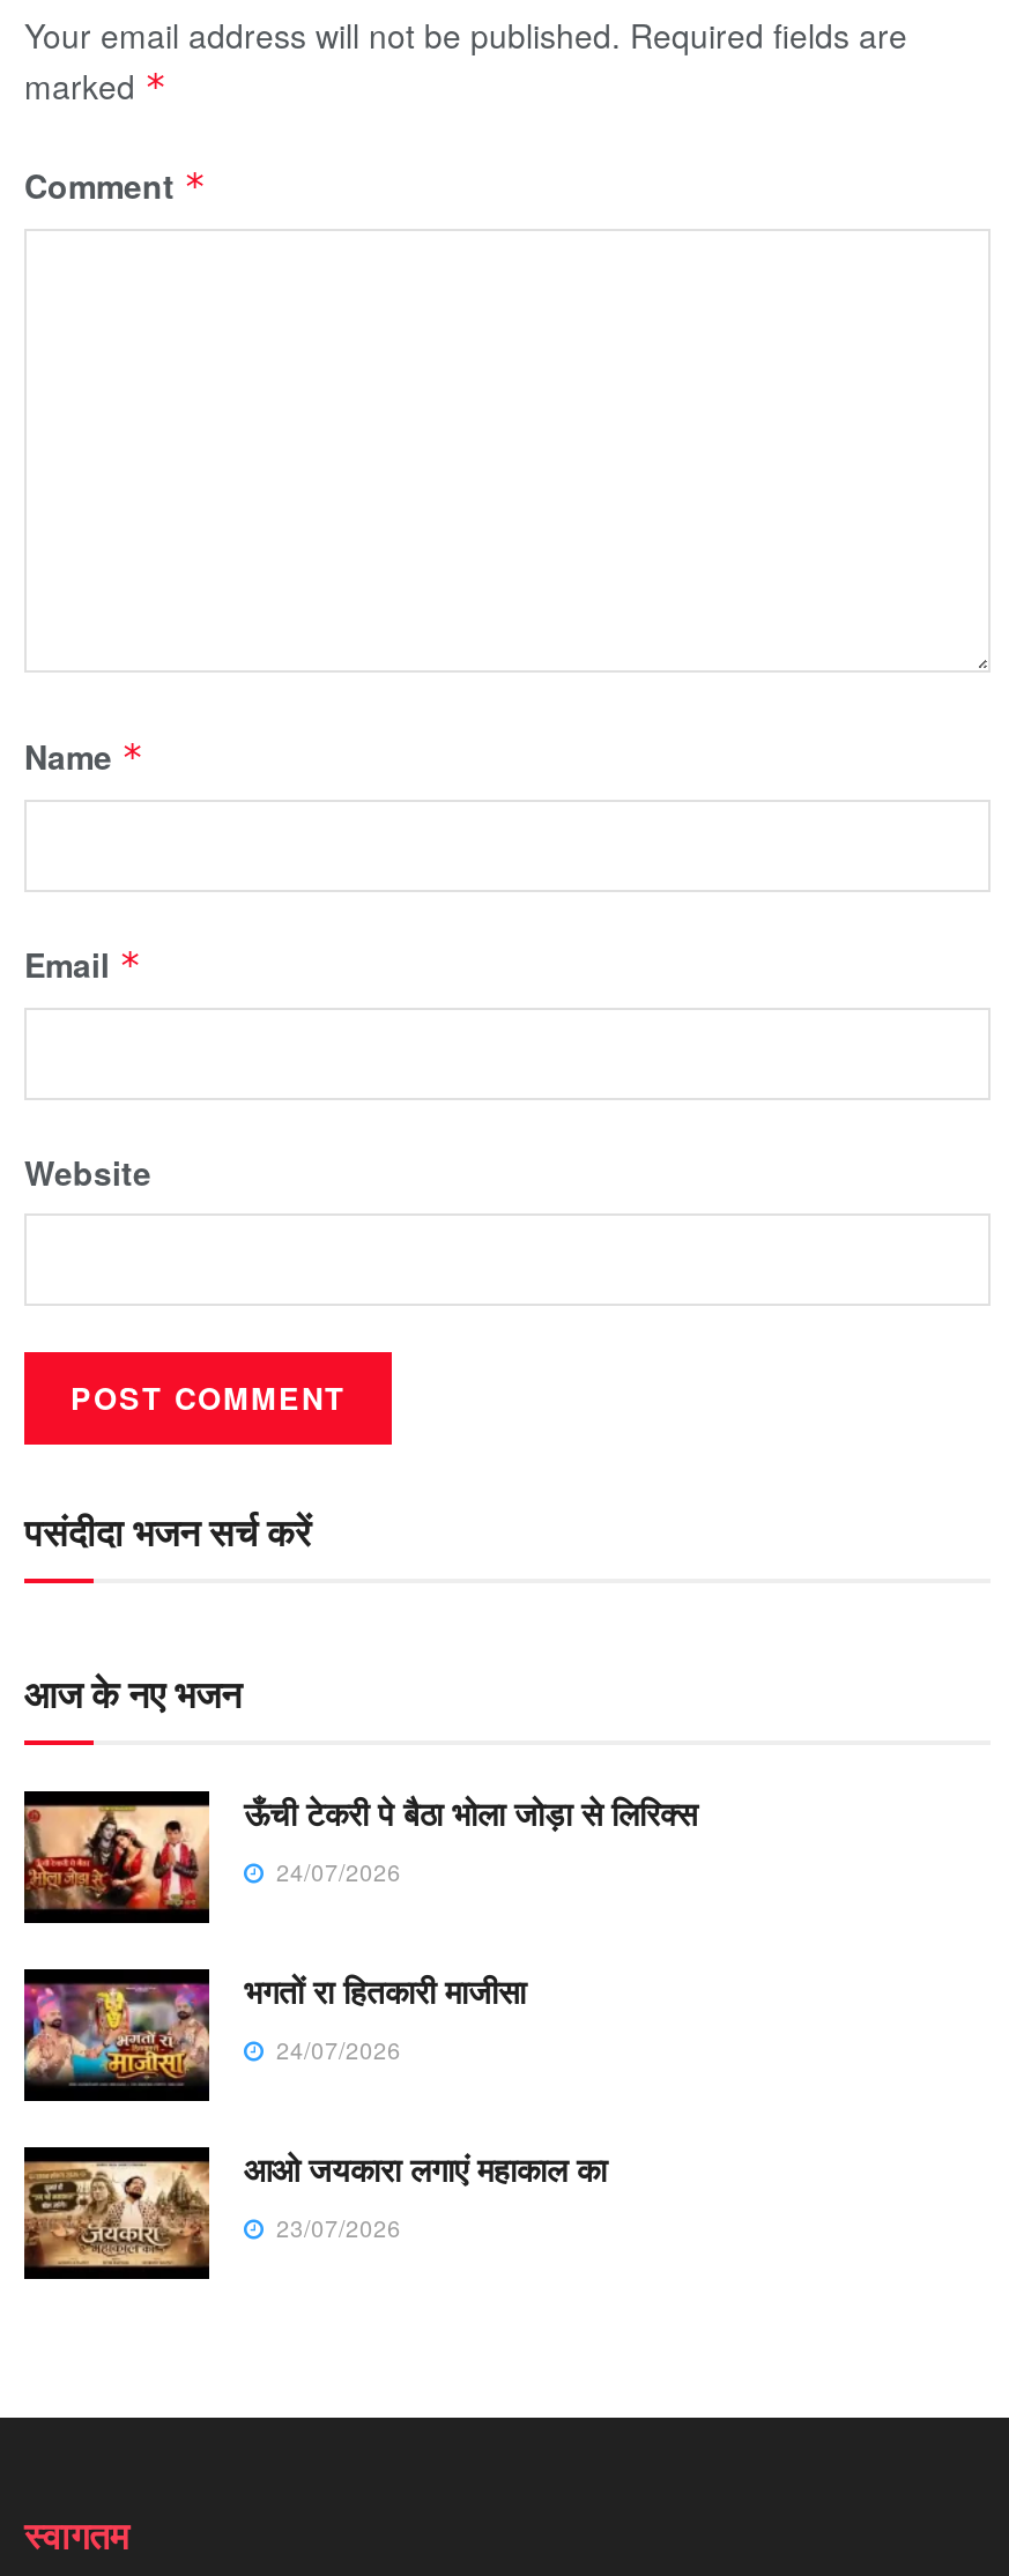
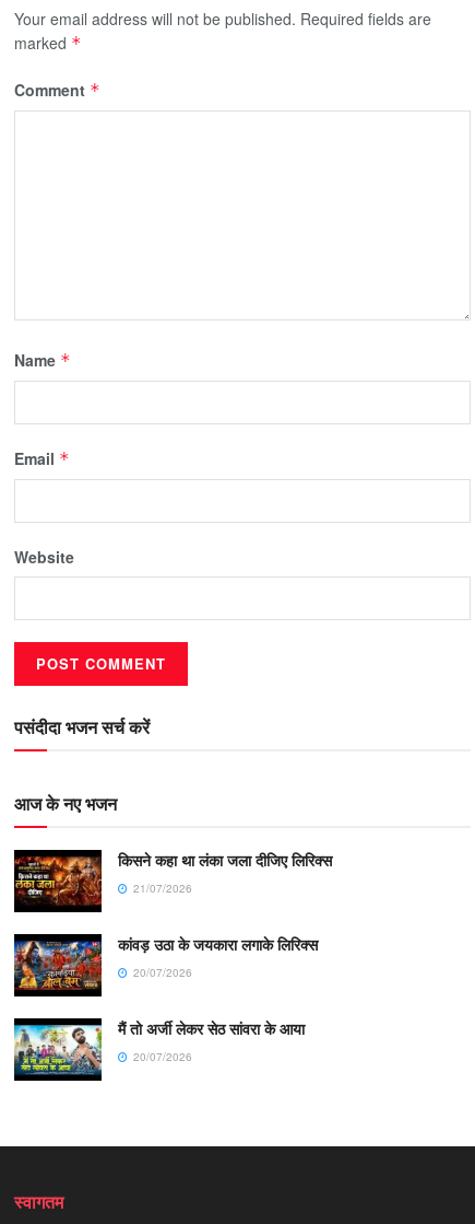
- [image]
- ऊँची टेकरी पे बैठा भोला जोड़ा से लिरिक्स
- 24/07/2026
+ [image]
+ किसने कहा था लंका जला दीजिए लिरिक्स
+ 21/07/2026

- [image]
- भगतों रा हितकारी माजीसा
- 24/07/2026
+ [image]
+ कांवड़ उठा के जयकारा लगाके लिरिक्स
+ 20/07/2026

- [image]
- आओ जयकारा लगाएं महाकाल का
- 23/07/2026
+ [image]
+ मैं तो अर्जी लेकर सेठ सांवरा के आया
+ 20/07/2026
